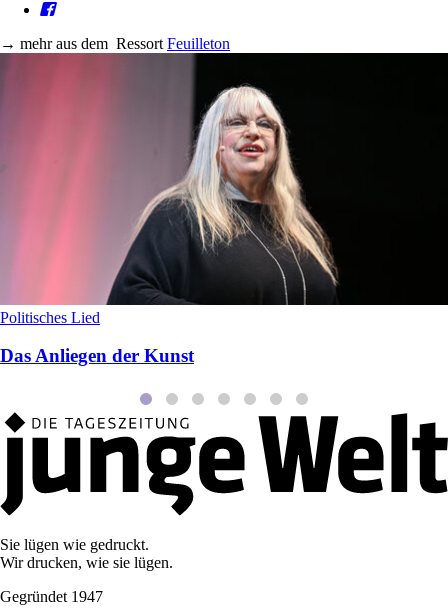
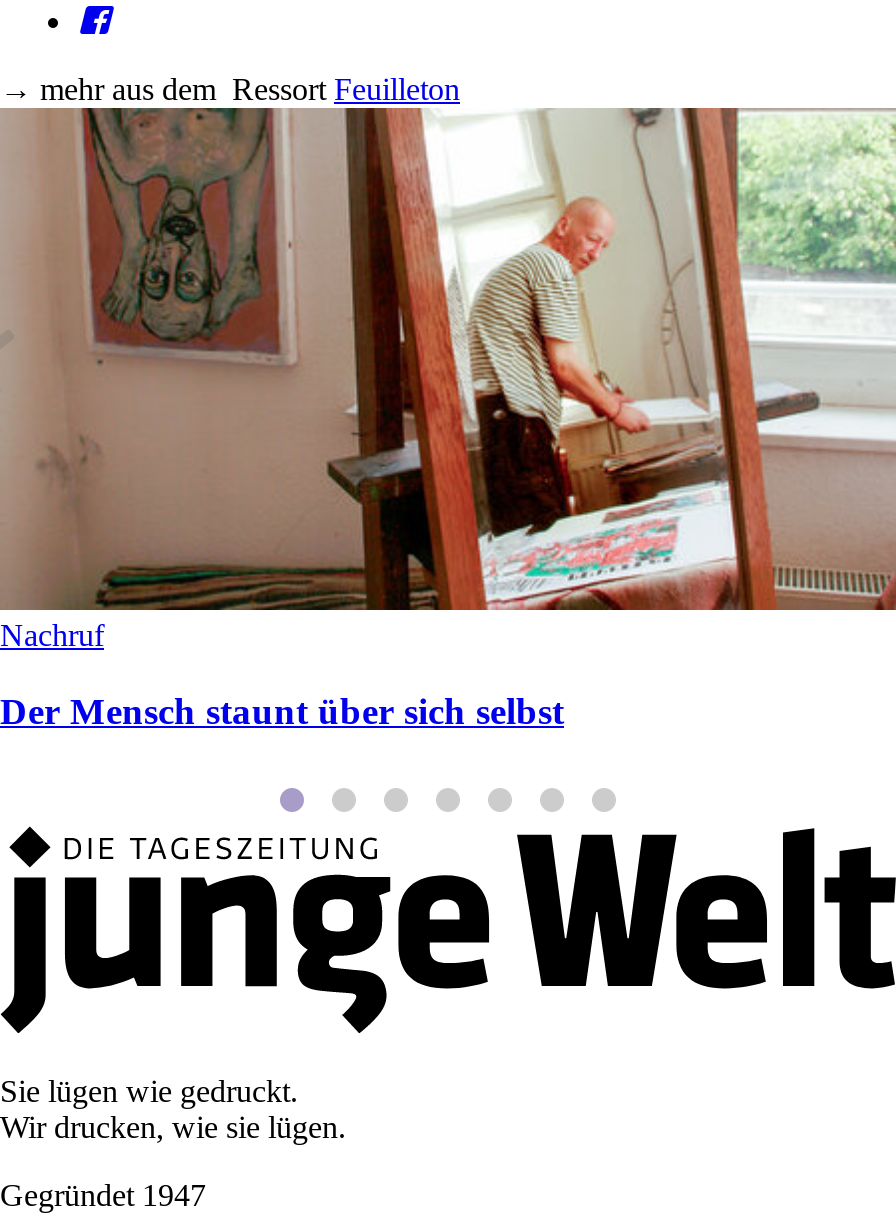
- [image]
- Politisches Lied
+ [image]
+ Nachruf

- Das Anliegen der Kunst
+ Der Mensch staunt über sich selbst
